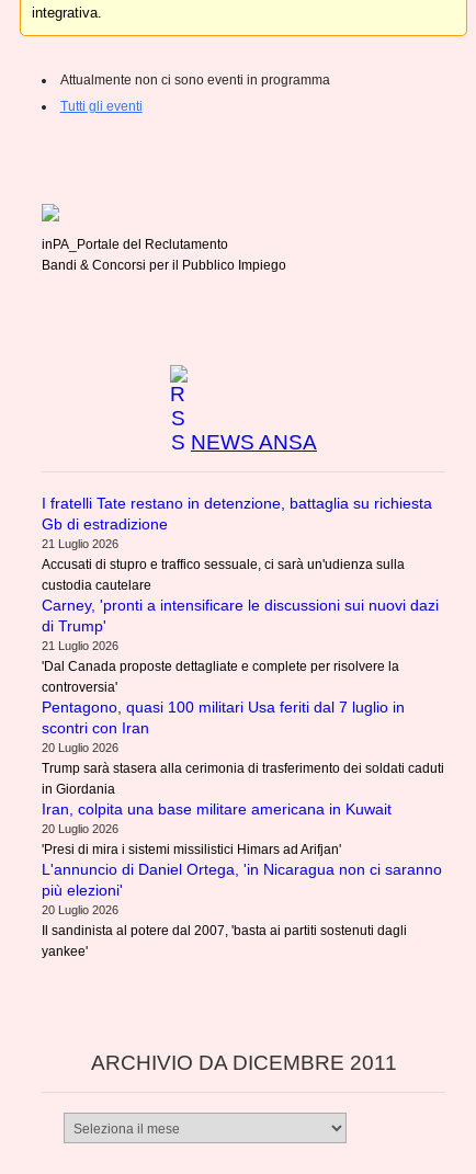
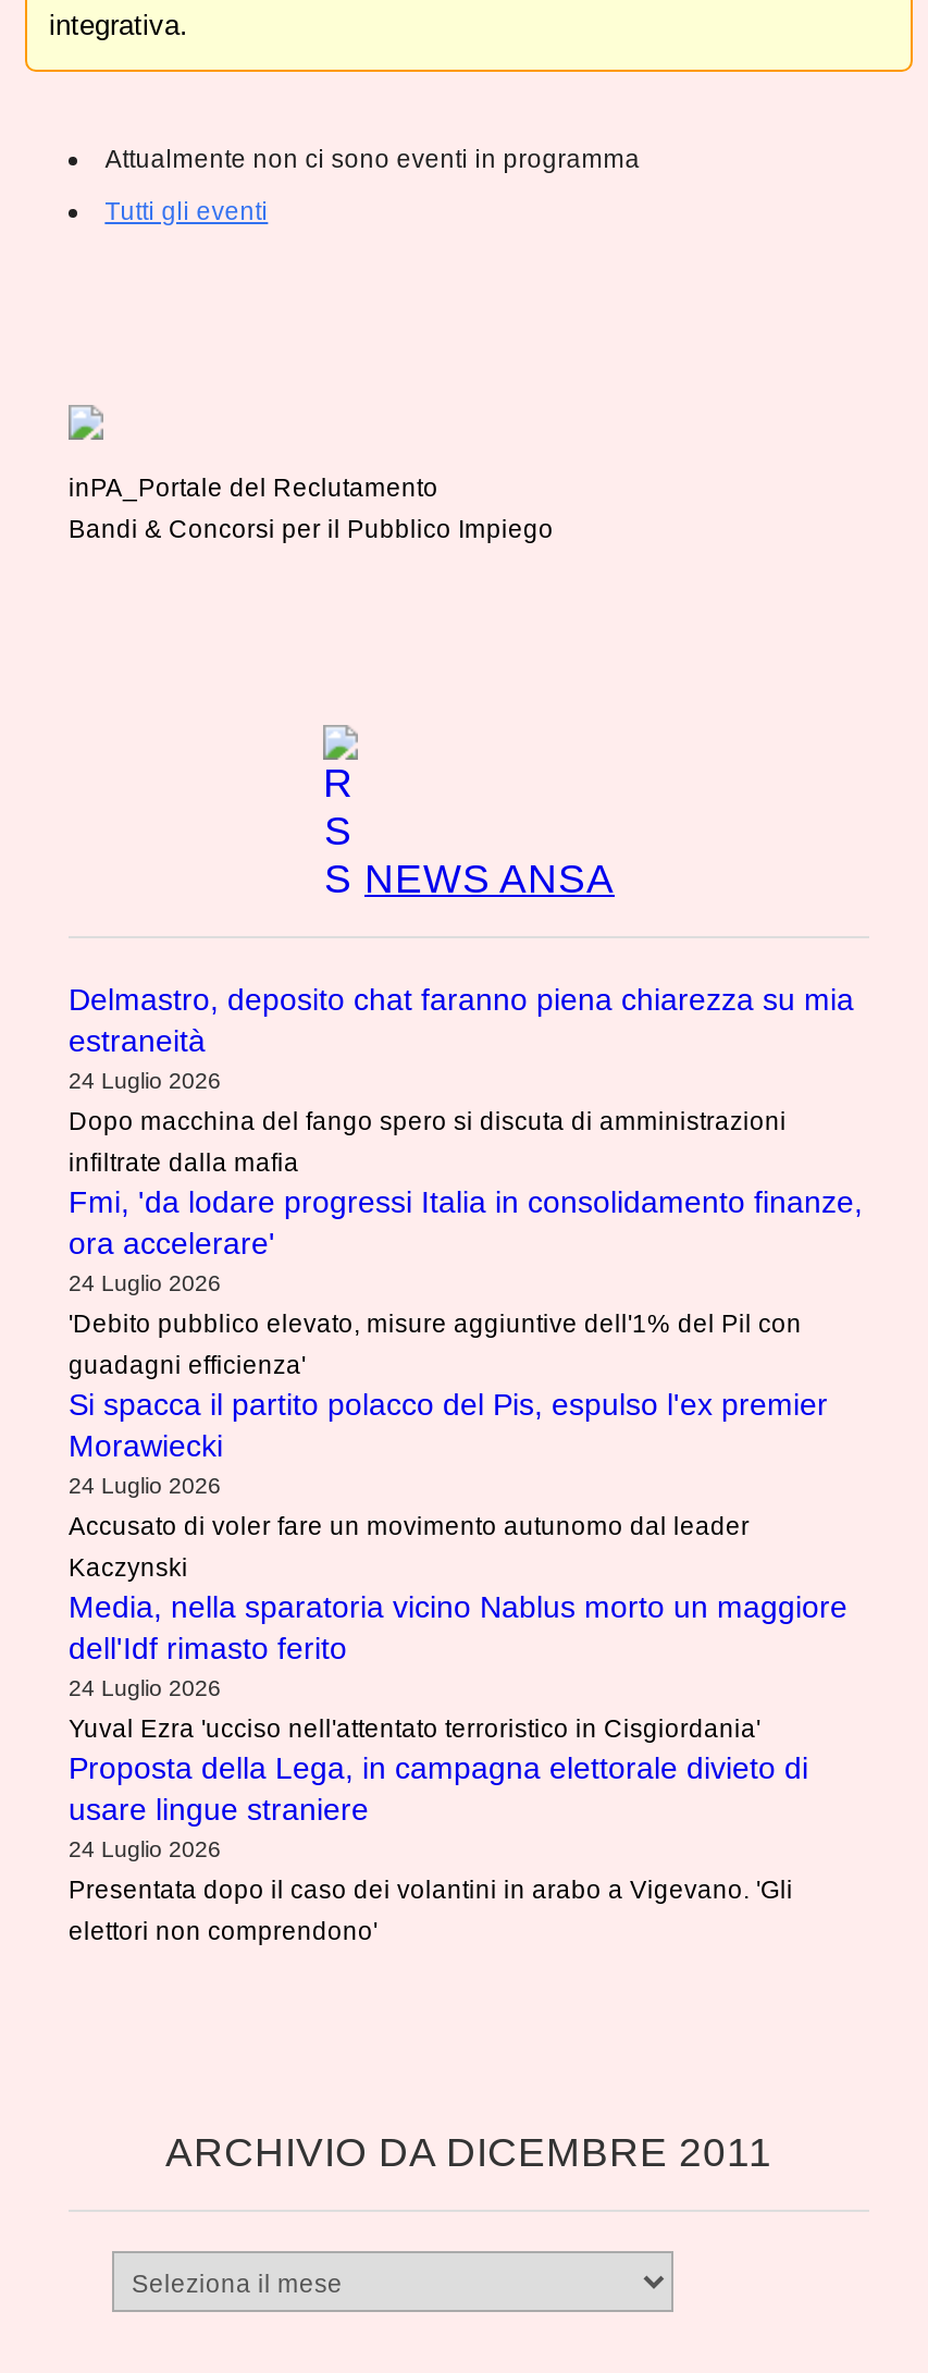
- I fratelli Tate restano in detenzione, battaglia su richiesta
- Gb di estradizione
- 21 Luglio 2026
+ Delmastro, deposito chat faranno piena chiarezza su mia
+ estraneità
+ 24 Luglio 2026

- Accusati di stupro e traffico sessuale, ci sarà un'udienza sulla
+ Dopo macchina del fango spero si discuta di amministrazioni

- custodia cautelare
- Carney, 'pronti a intensificare le discussioni sui nuovi dazi
- di Trump'
- 21 Luglio 2026
+ infiltrate dalla mafia
+ Fmi, 'da lodare progressi Italia in consolidamento finanze,
+ ora accelerare'
+ 24 Luglio 2026

- 'Dal Canada proposte dettagliate e complete per risolvere la
+ 'Debito pubblico elevato, misure aggiuntive dell'1% del Pil con

- controversia'
- Pentagono, quasi 100 militari Usa feriti dal 7 luglio in
- scontri con Iran
- 20 Luglio 2026
+ guadagni efficienza'
+ Si spacca il partito polacco del Pis, espulso l'ex premier
+ Morawiecki
+ 24 Luglio 2026

- Trump sarà stasera alla cerimonia di trasferimento dei soldati caduti
+ Accusato di voler fare un movimento autunomo dal leader

- in Giordania
- Iran, colpita una base militare americana in Kuwait
- 20 Luglio 2026
+ Kaczynski
+ Media, nella sparatoria vicino Nablus morto un maggiore
+ dell'Idf rimasto ferito
+ 24 Luglio 2026

- 'Presi di mira i sistemi missilistici Himars ad Arifjan'
- L'annuncio di Daniel Ortega, 'in Nicaragua non ci saranno
- più elezioni'
- 20 Luglio 2026
+ Yuval Ezra 'ucciso nell'attentato terroristico in Cisgiordania'
+ Proposta della Lega, in campagna elettorale divieto di
+ usare lingue straniere
+ 24 Luglio 2026

- Il sandinista al potere dal 2007, 'basta ai partiti sostenuti dagli
+ Presentata dopo il caso dei volantini in arabo a Vigevano. 'Gli

- yankee'
+ elettori non comprendono'
